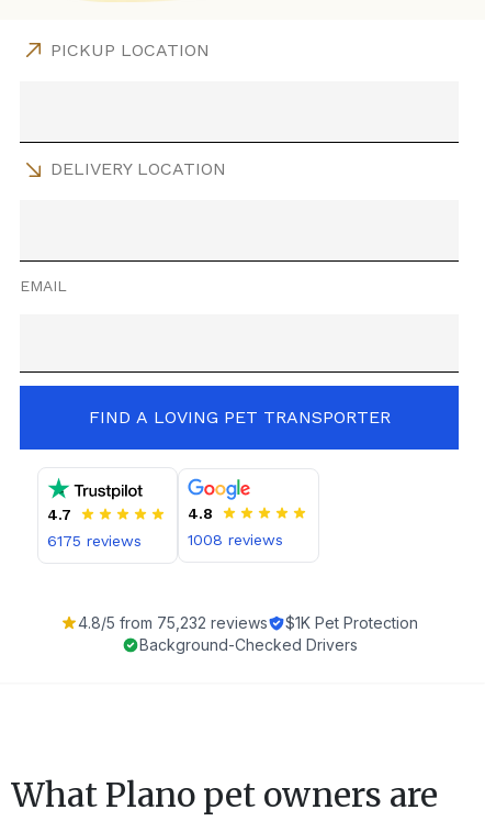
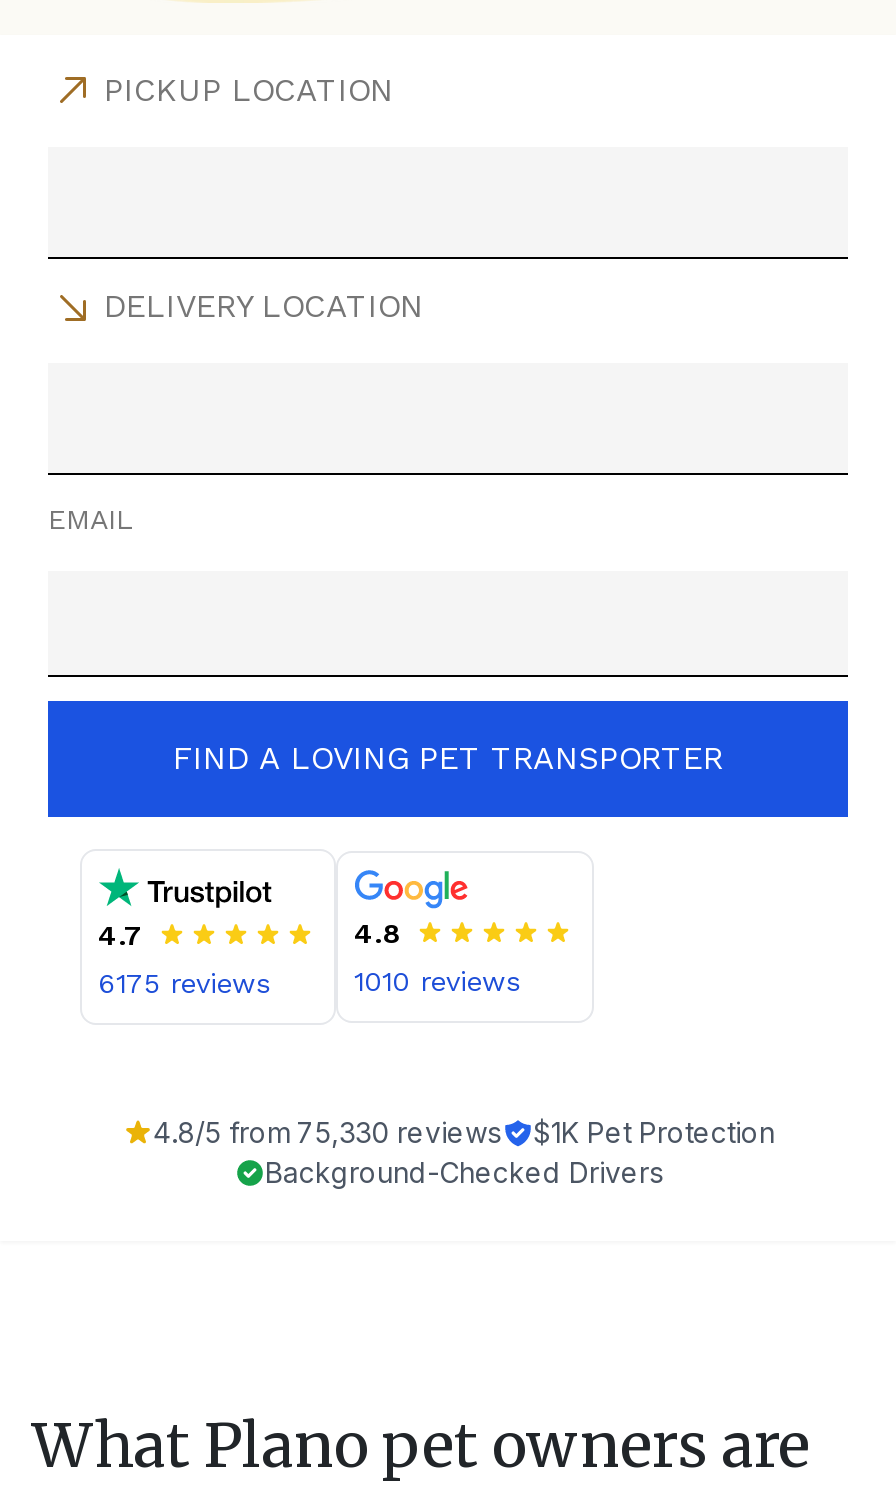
- 1008 reviews
+ 1010 reviews

- 4.8/5 from 75,232 reviews $1K Pet Protection
+ 4.8/5 from 75,330 reviews $1K Pet Protection
